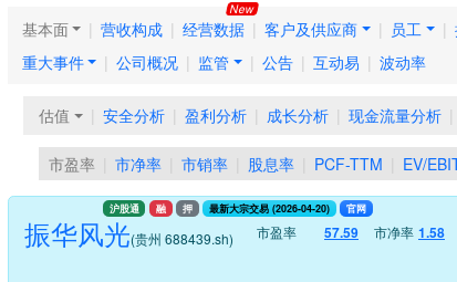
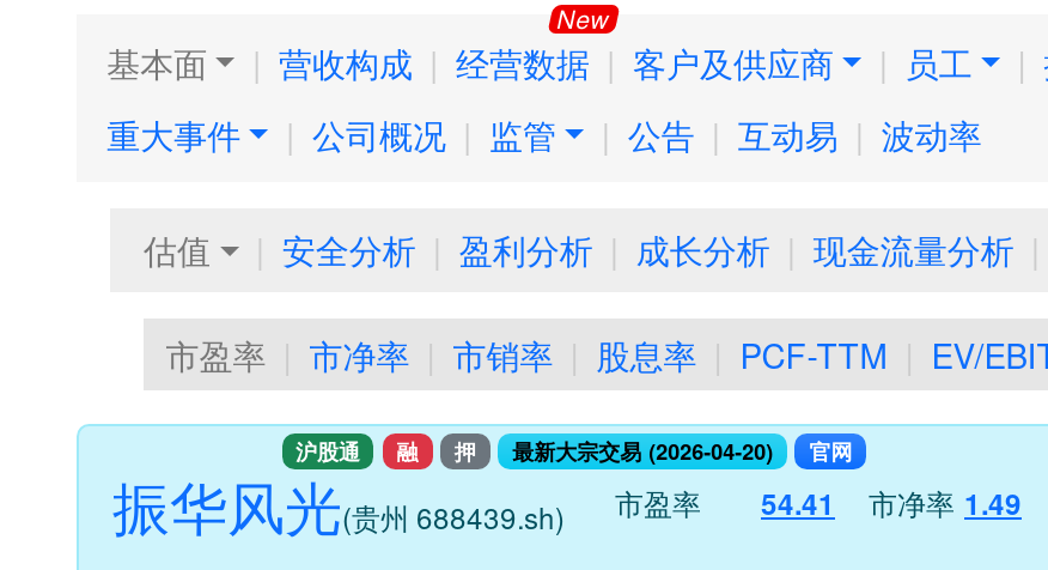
- 57.59
+ 54.41

- 市净率 1.58
+ 市净率 1.49
